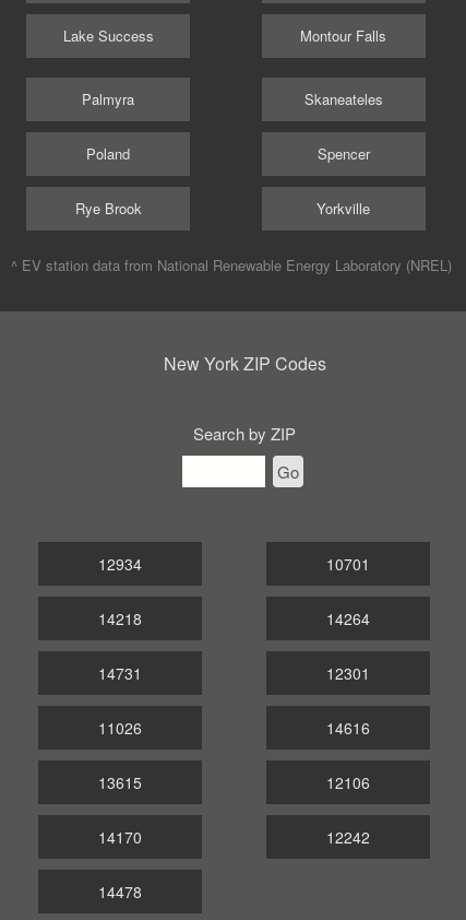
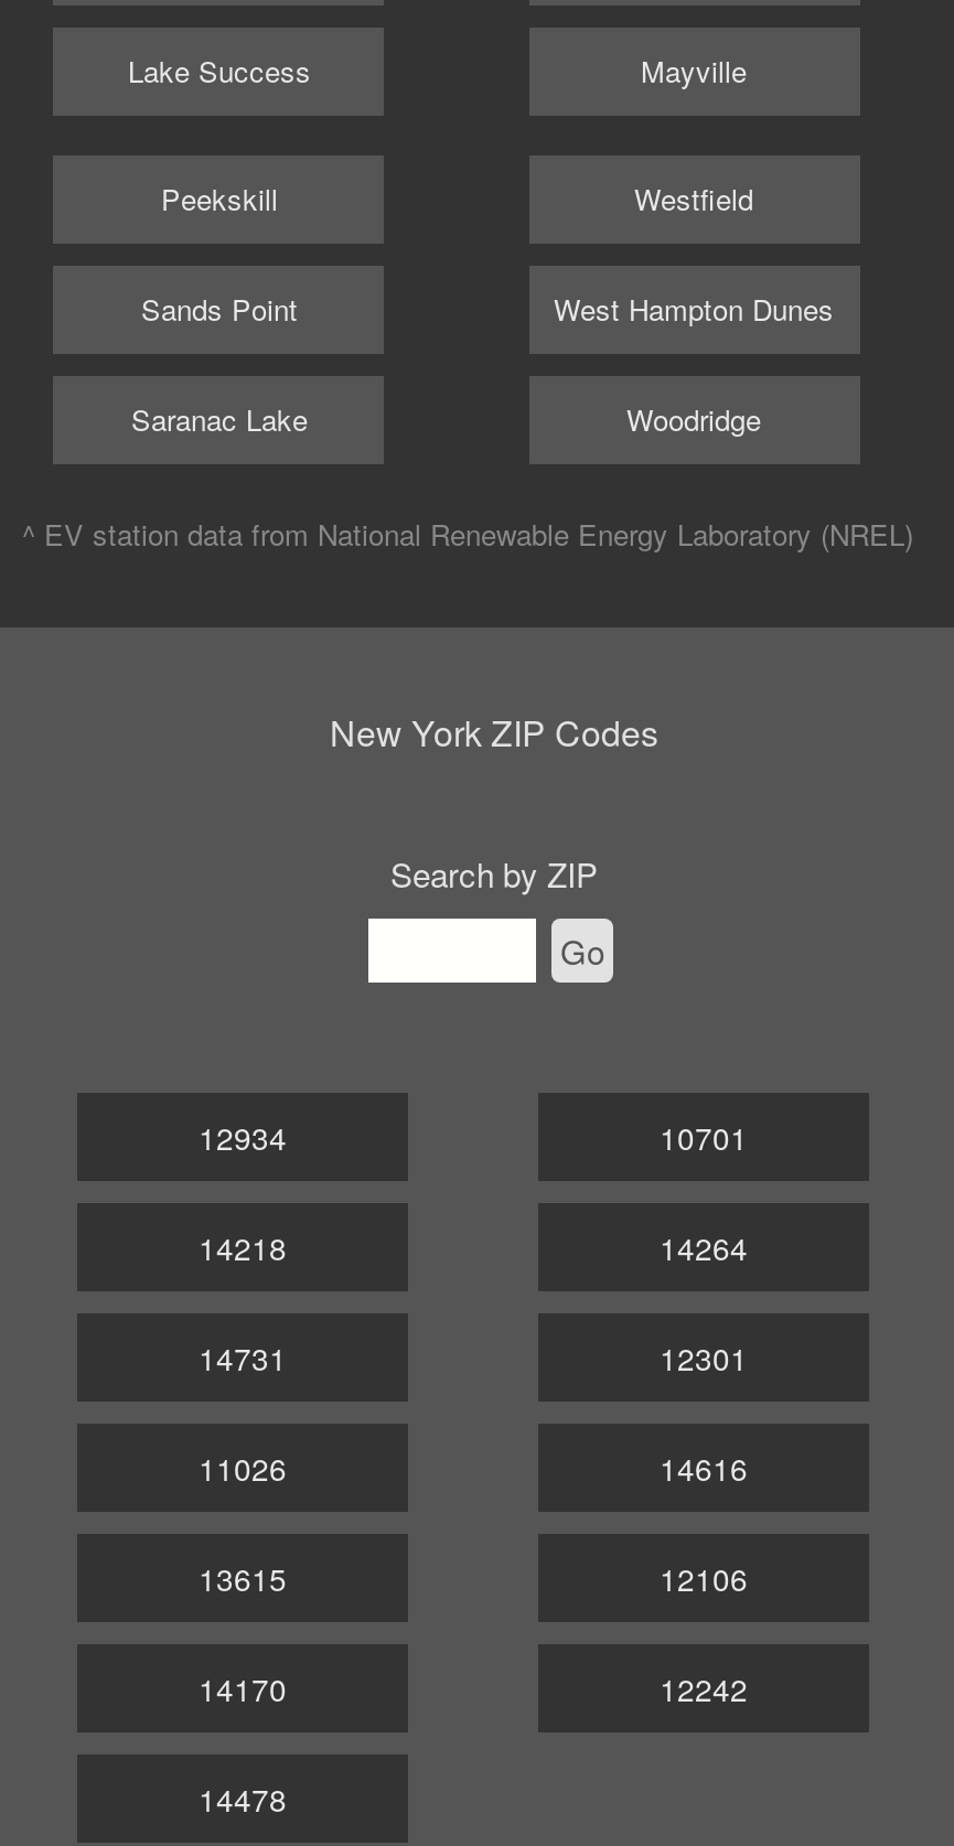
- Montour Falls
+ Mayville

- Palmyra
+ Peekskill

- Skaneateles
+ Westfield

- Poland
+ Sands Point

- Spencer
+ West Hampton Dunes

- Rye Brook
+ Saranac Lake

- Yorkville
+ Woodridge
